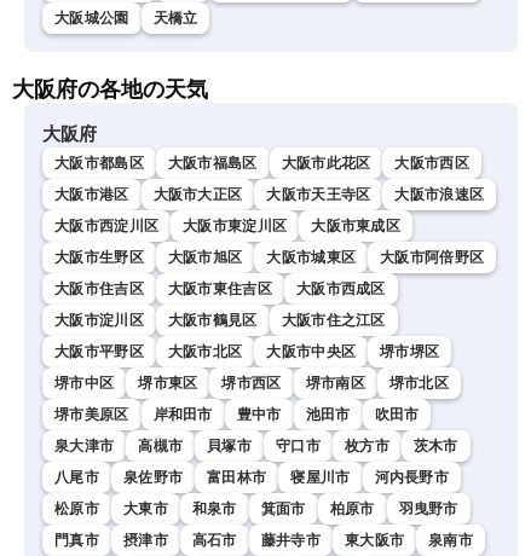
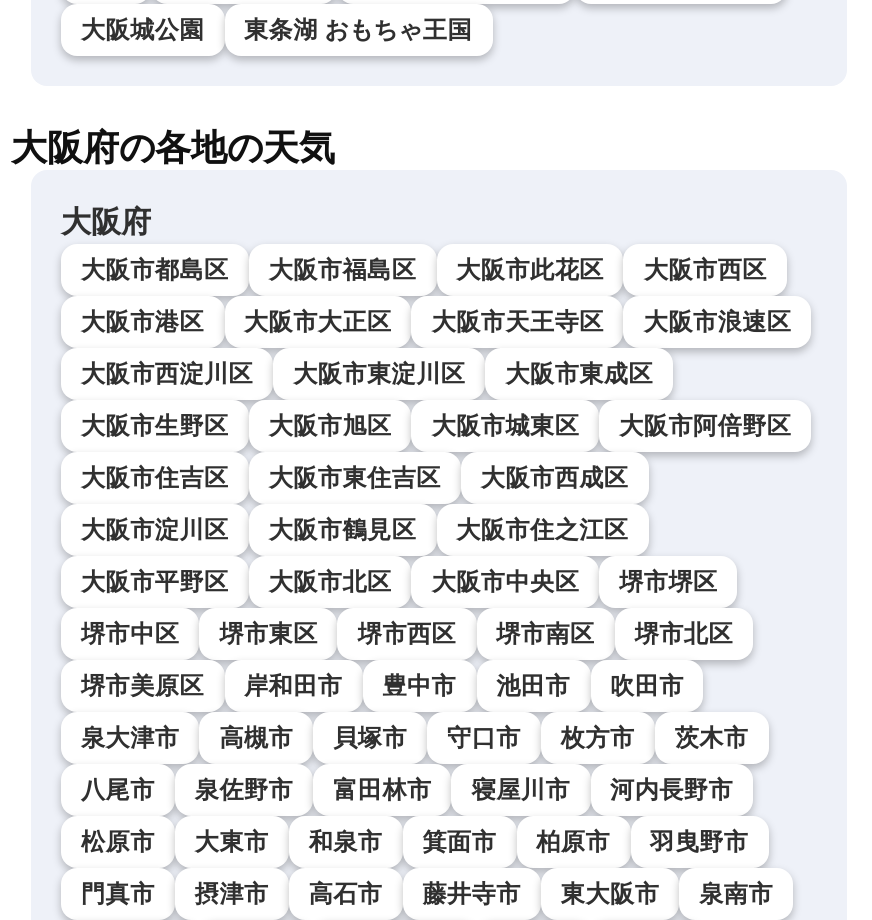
- 天橋立
+ 東条湖 おもちゃ王国
